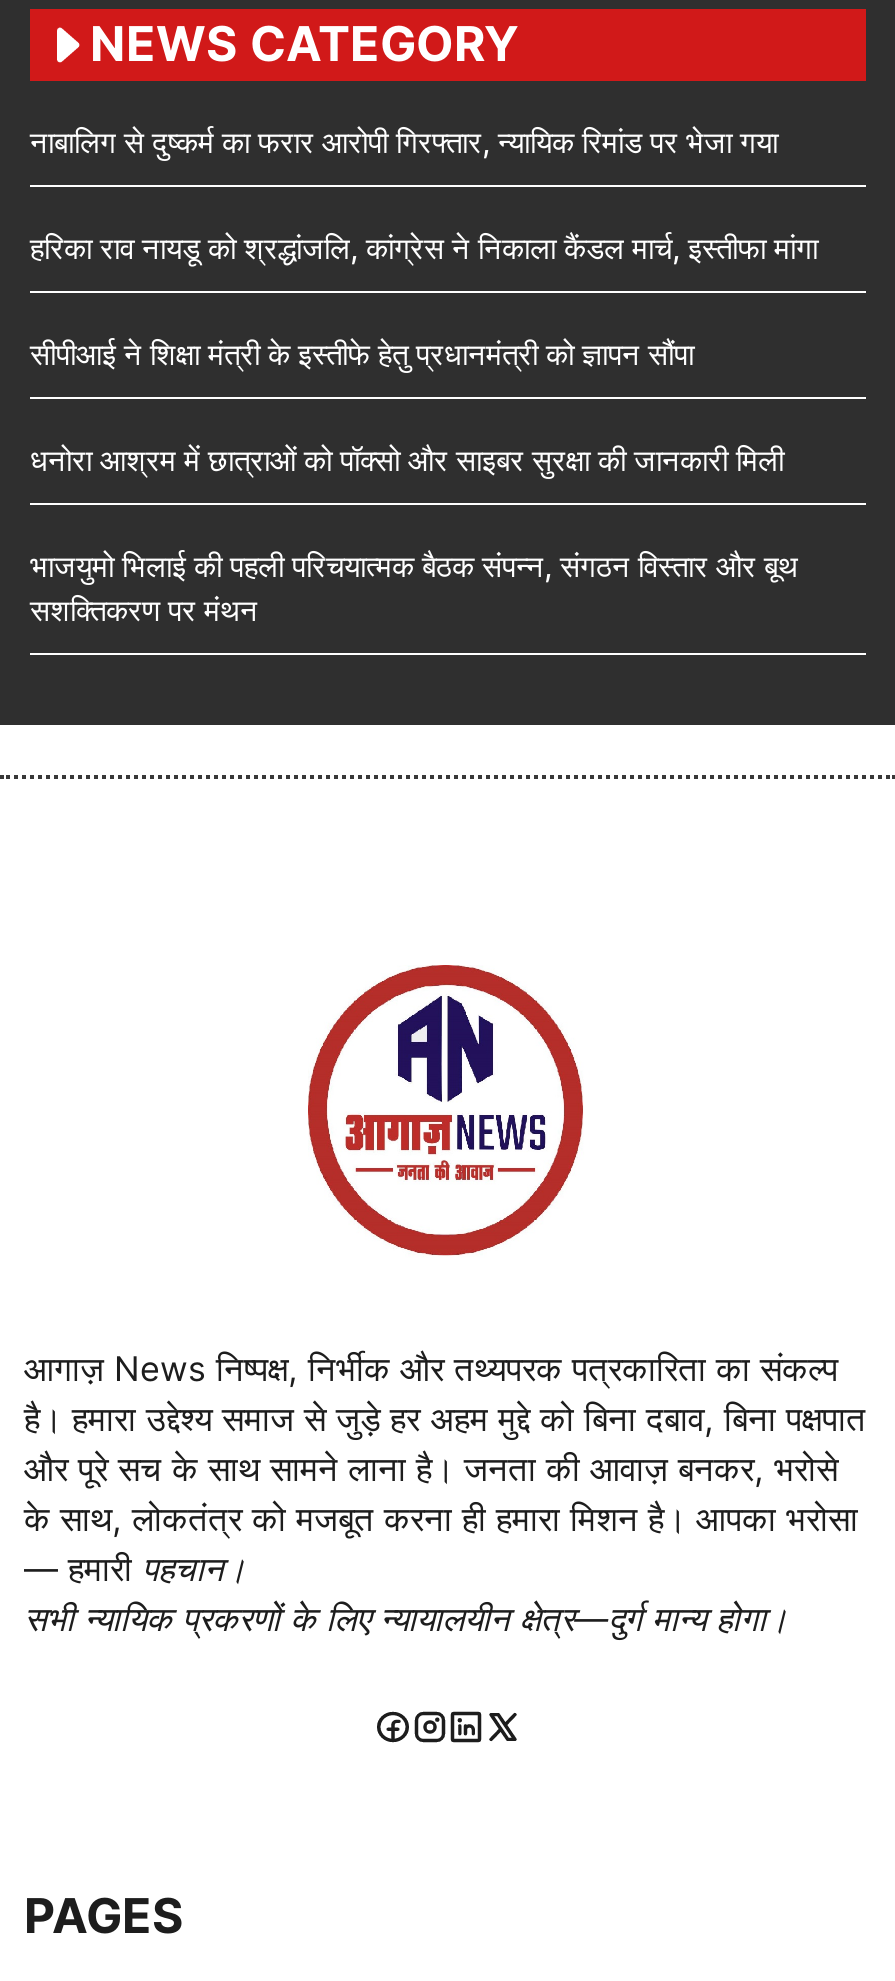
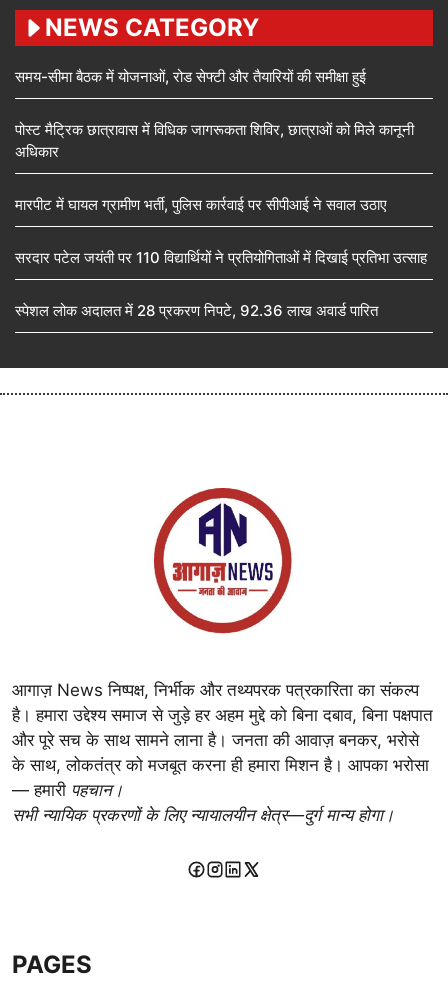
- नाबालिग से दुष्कर्म का फरार आरोपी गिरफ्तार, न्यायिक रिमांड पर भेजा गया
+ समय-सीमा बैठक में योजनाओं, रोड सेफ्टी और तैयारियों की समीक्षा हुई

- हरिका राव नायडू को श्रद्धांजलि, कांग्रेस ने निकाला कैंडल मार्च, इस्तीफा मांगा
+ पोस्ट मैट्रिक छात्रावास में विधिक जागरूकता शिविर, छात्राओं को मिले कानूनी
+ अधिकार

- सीपीआई ने शिक्षा मंत्री के इस्तीफे हेतु प्रधानमंत्री को ज्ञापन सौंपा
+ मारपीट में घायल ग्रामीण भर्ती, पुलिस कार्रवाई पर सीपीआई ने सवाल उठाए

- धनोरा आश्रम में छात्राओं को पॉक्सो और साइबर सुरक्षा की जानकारी मिली
+ सरदार पटेल जयंती पर 110 विद्यार्थियों ने प्रतियोगिताओं में दिखाई प्रतिभा उत्साह

- भाजयुमो भिलाई की पहली परिचयात्मक बैठक संपन्न, संगठन विस्तार और बूथ
- सशक्तिकरण पर मंथन
+ स्पेशल लोक अदालत में 28 प्रकरण निपटे, 92.36 लाख अवार्ड पारित
